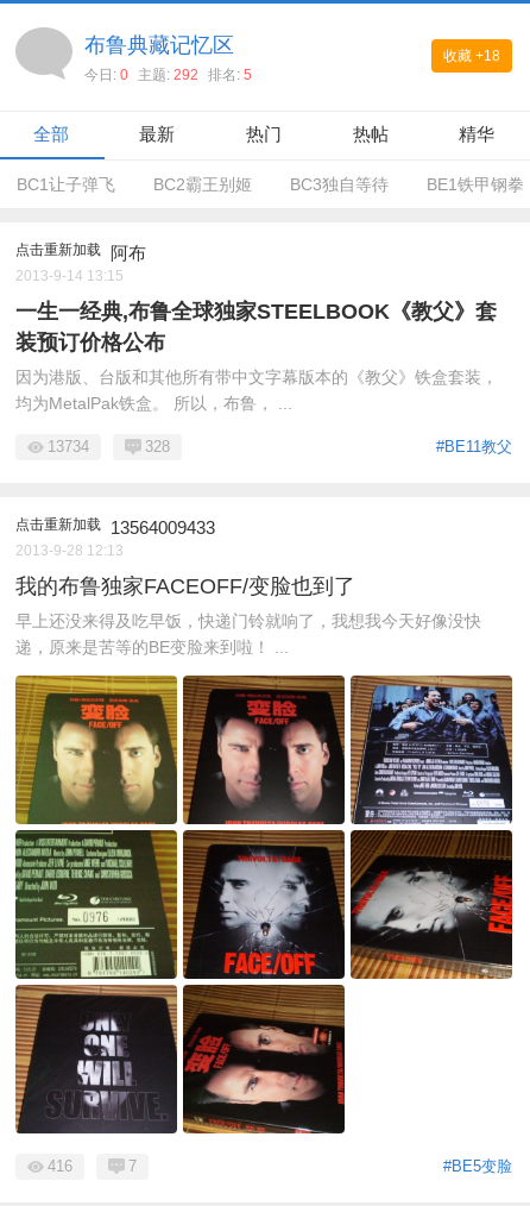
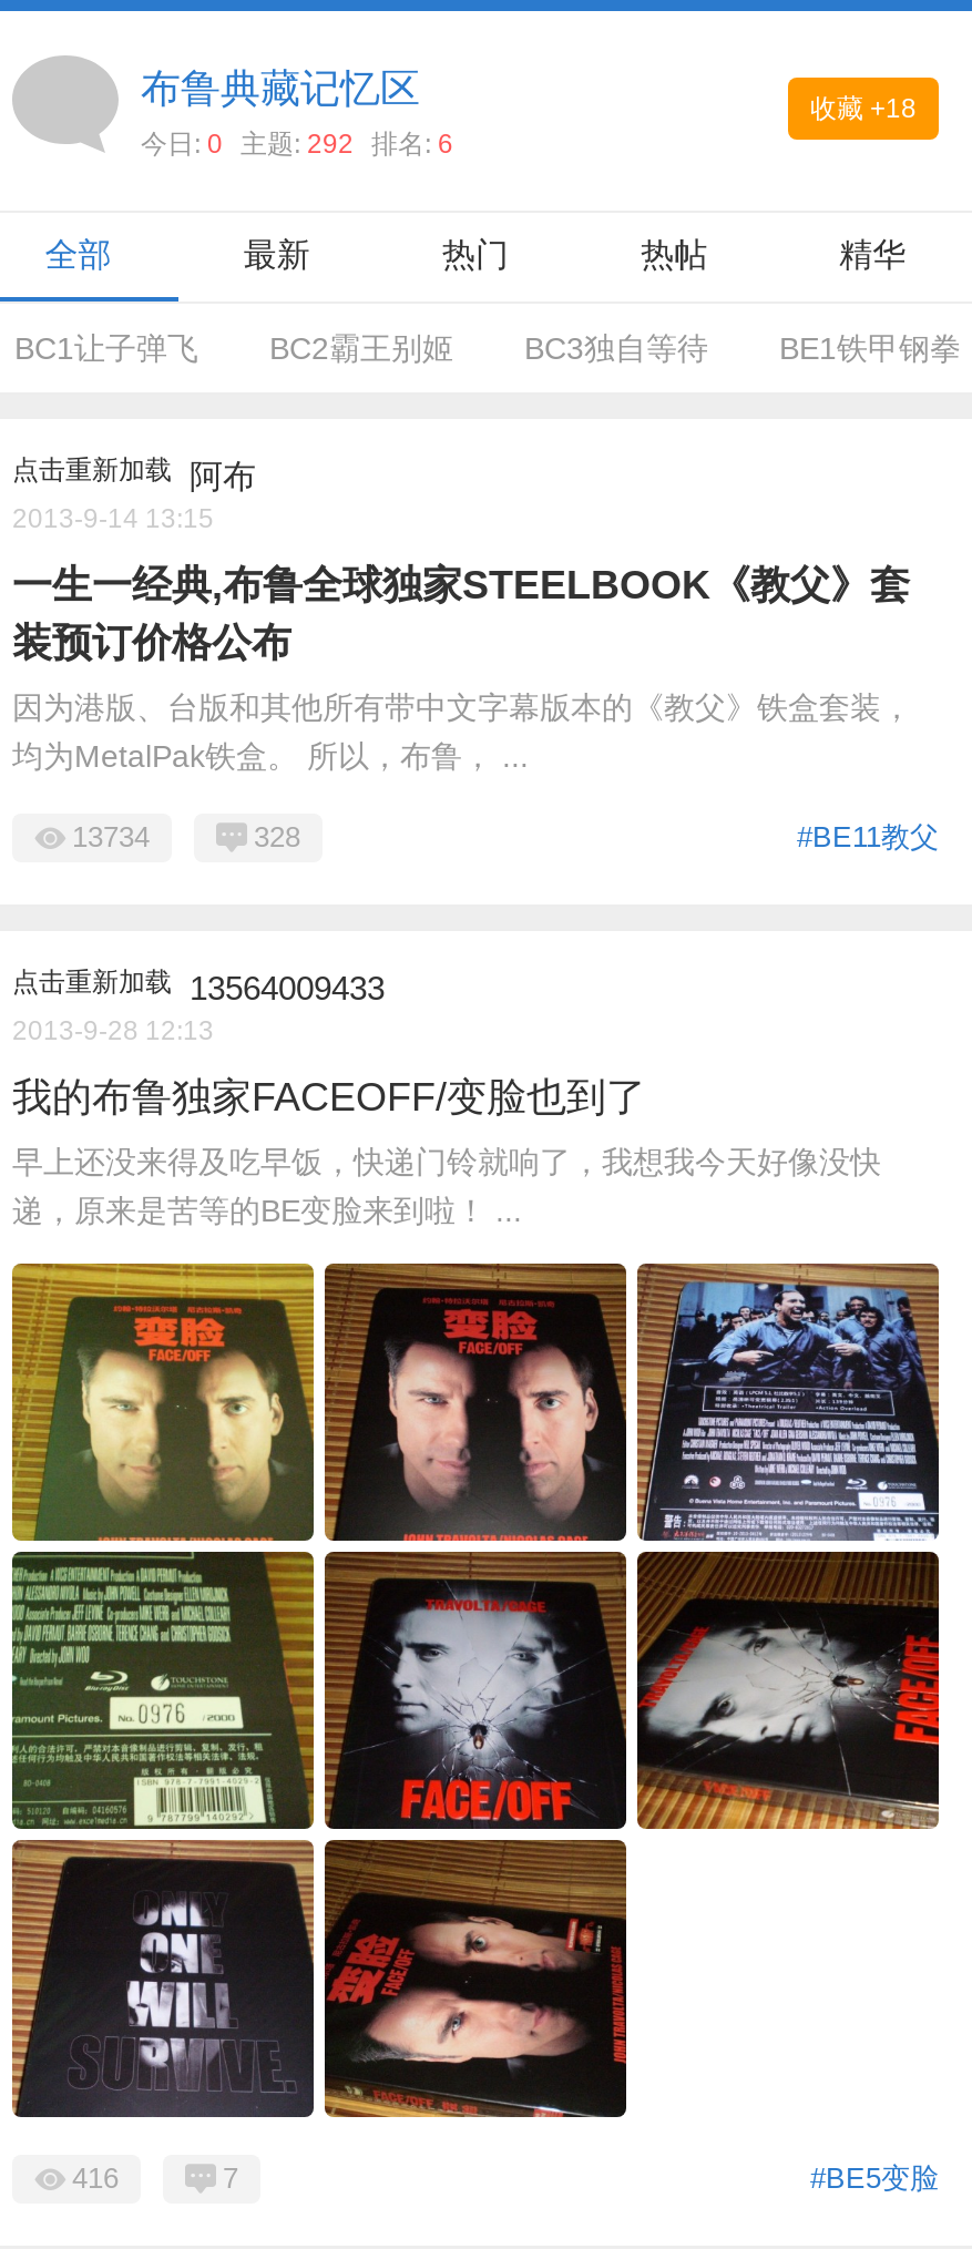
- 今日: 0 主题: 292 排名: 5
+ 今日: 0 主题: 292 排名: 6
